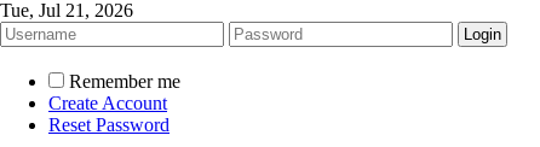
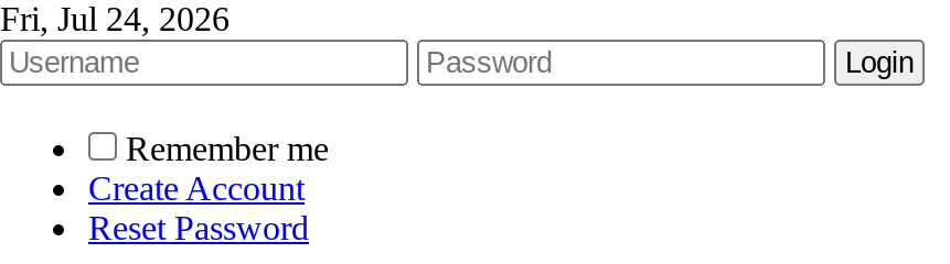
- Tue, Jul 21, 2026
+ Fri, Jul 24, 2026
